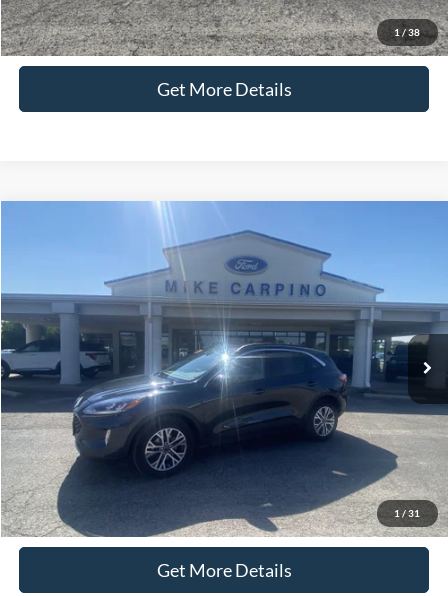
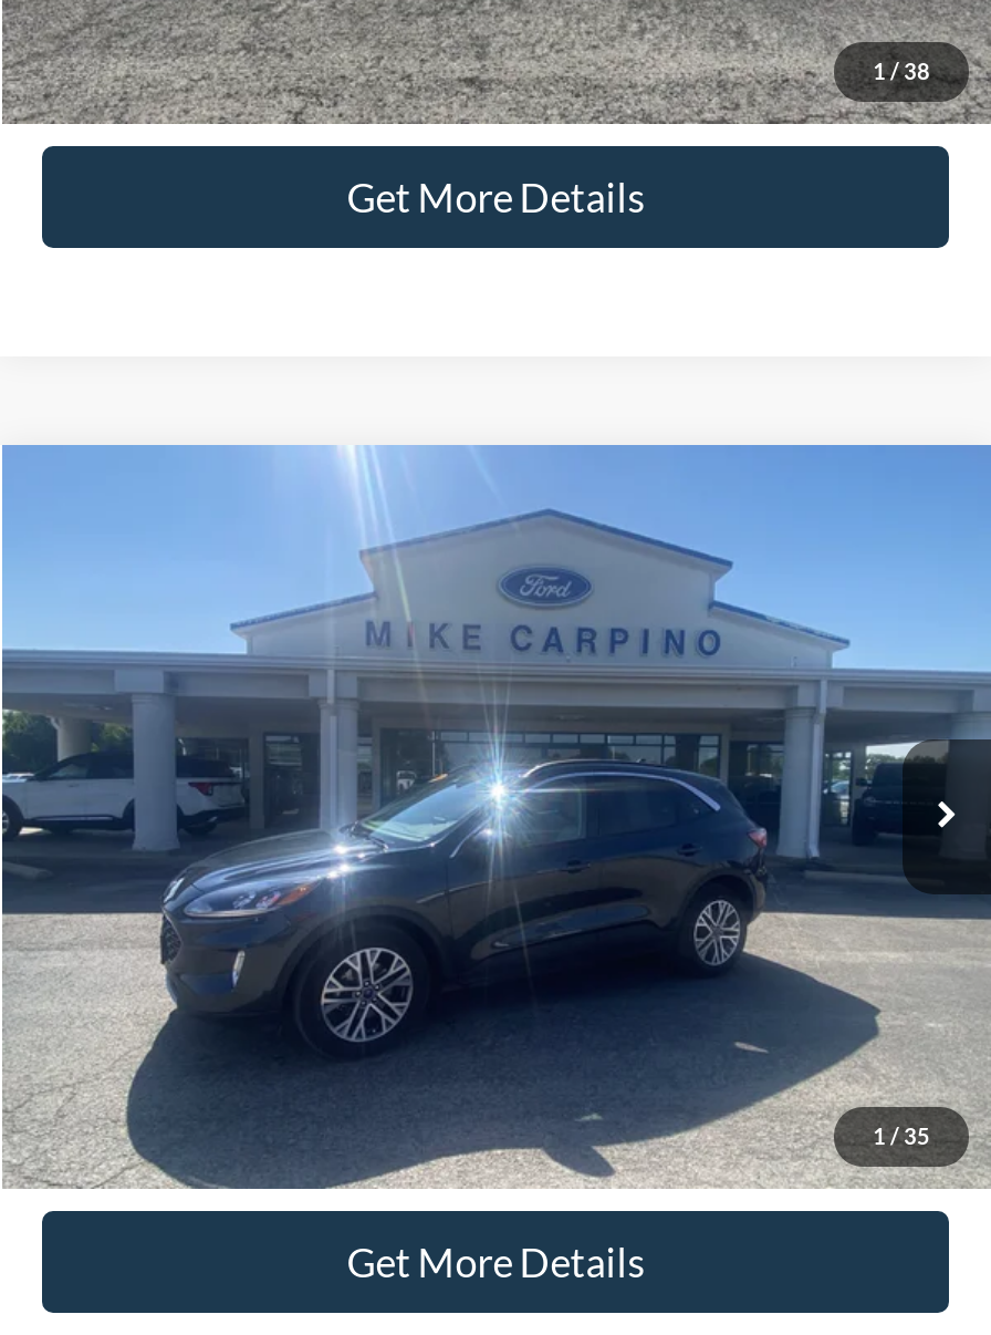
- 1 / 31
+ 1 / 35
